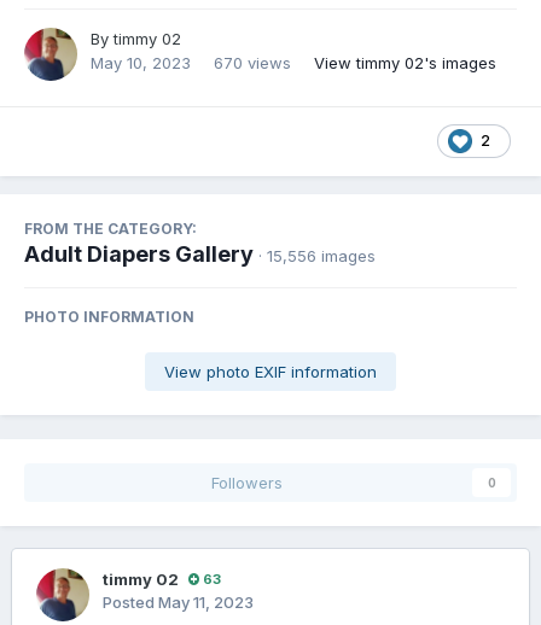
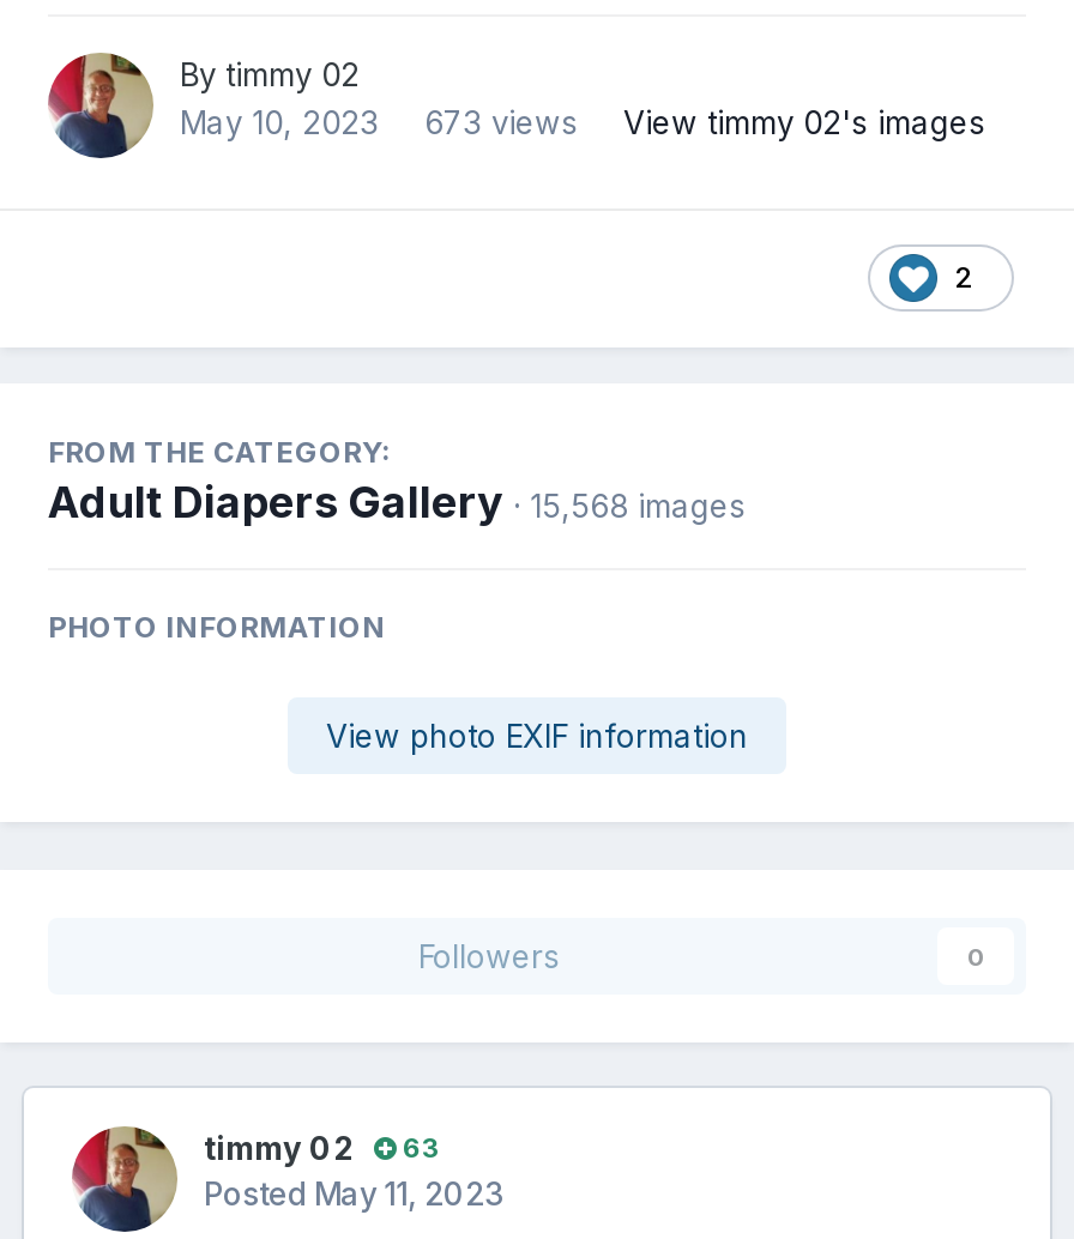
- May 10, 2023 670 views View timmy 02's images
+ May 10, 2023 673 views View timmy 02's images

- Adult Diapers Gallery · 15,556 images
+ Adult Diapers Gallery · 15,568 images
